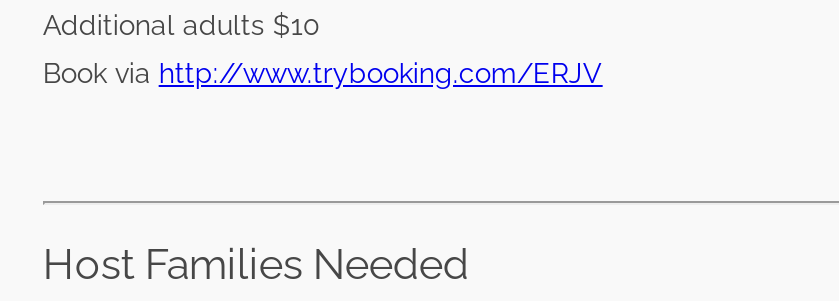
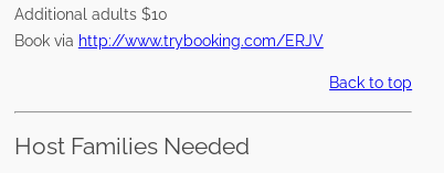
+ Back to top
